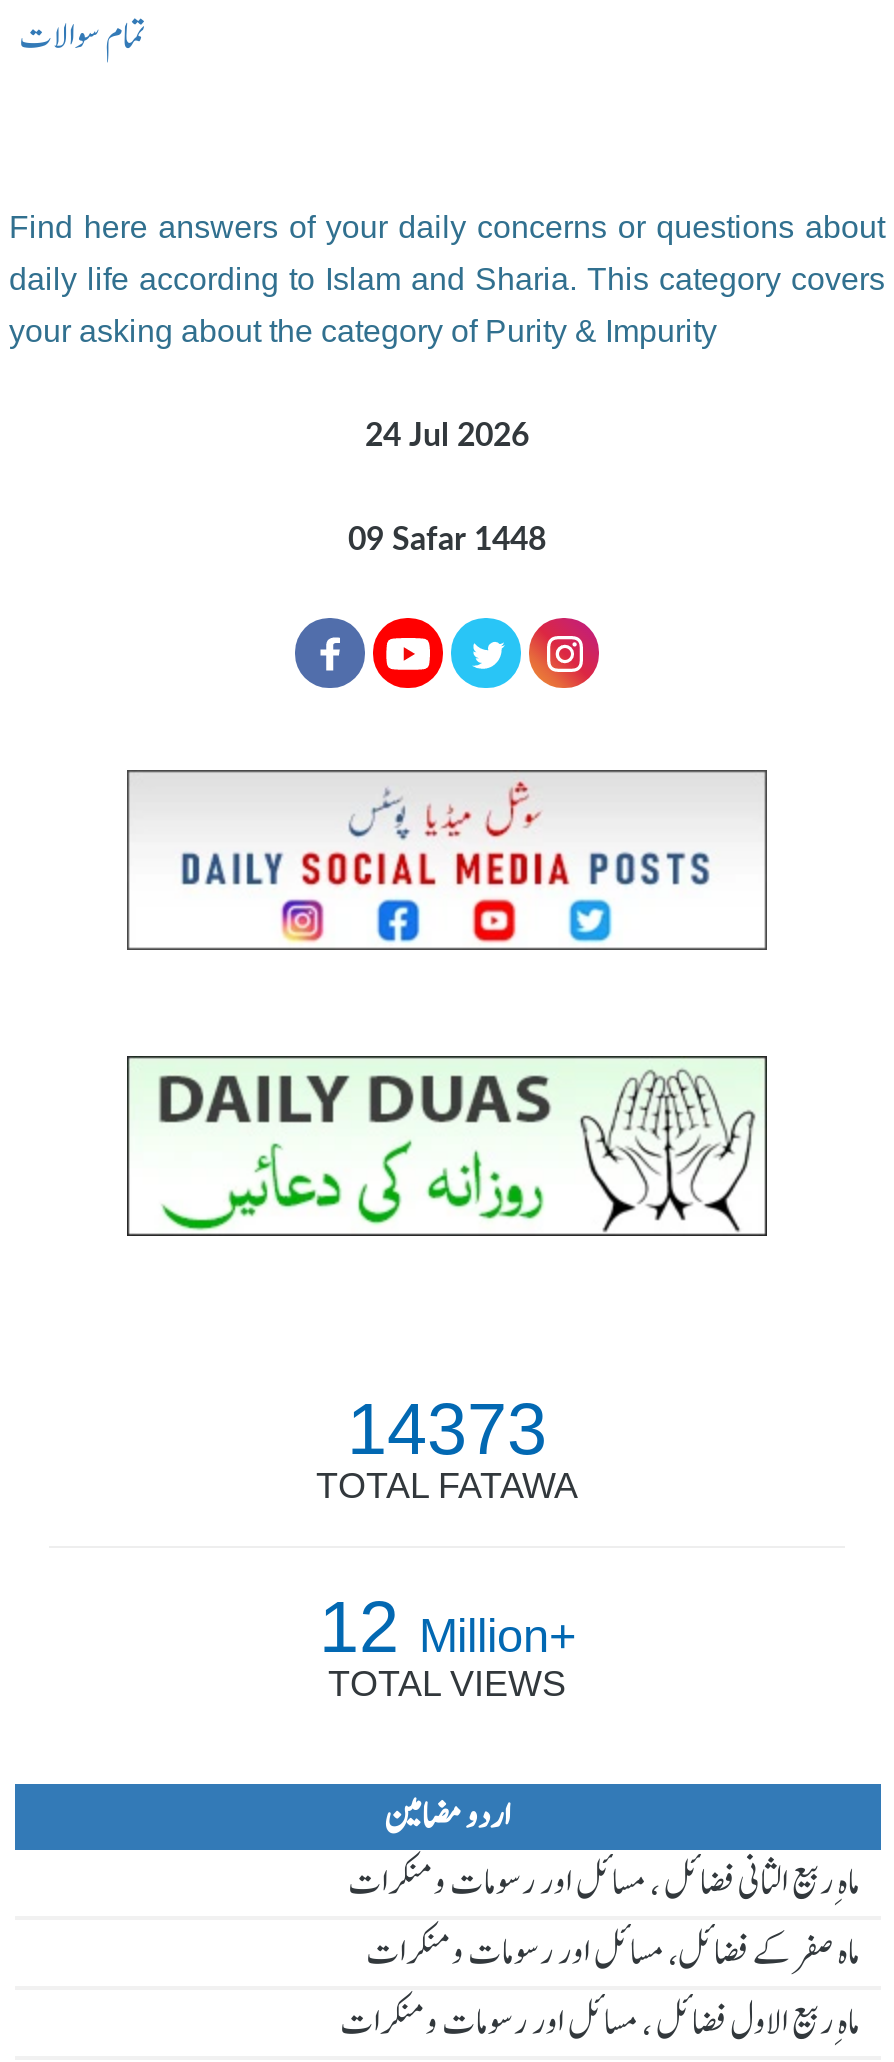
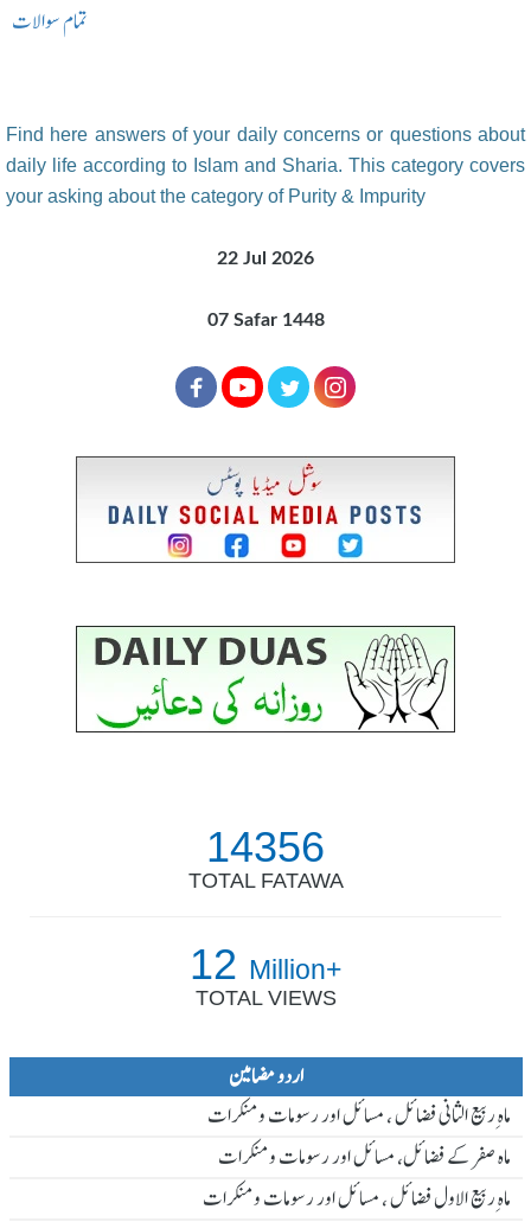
- 24 Jul 2026
+ 22 Jul 2026

- 09 Safar 1448
+ 07 Safar 1448

- 14373
+ 14356
